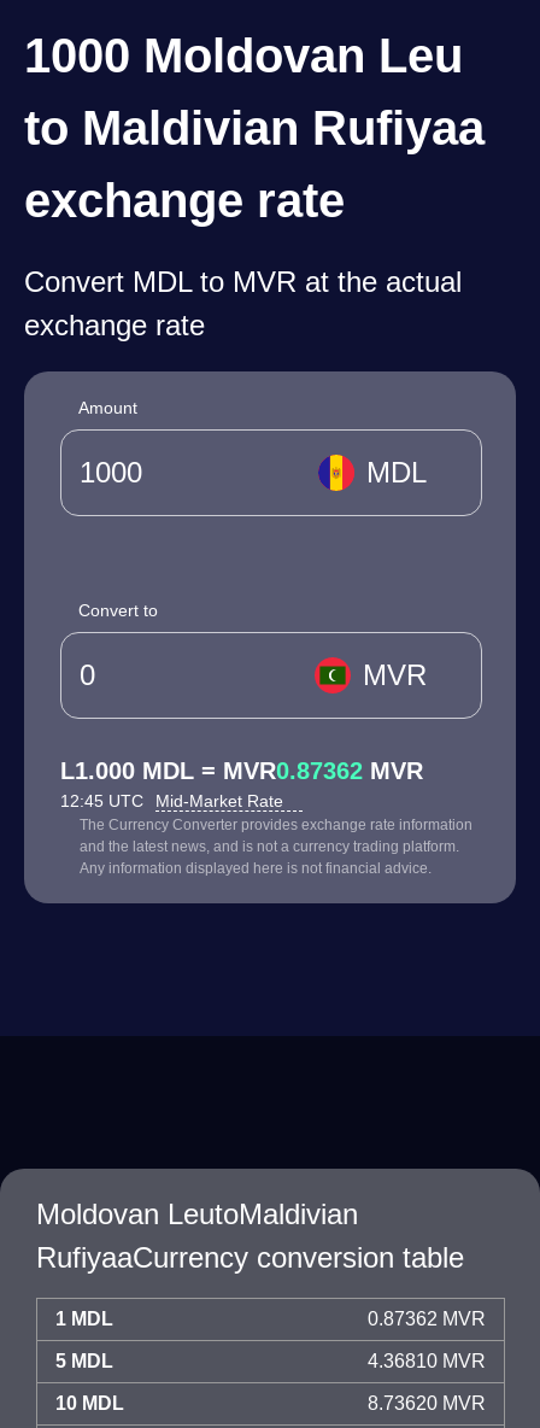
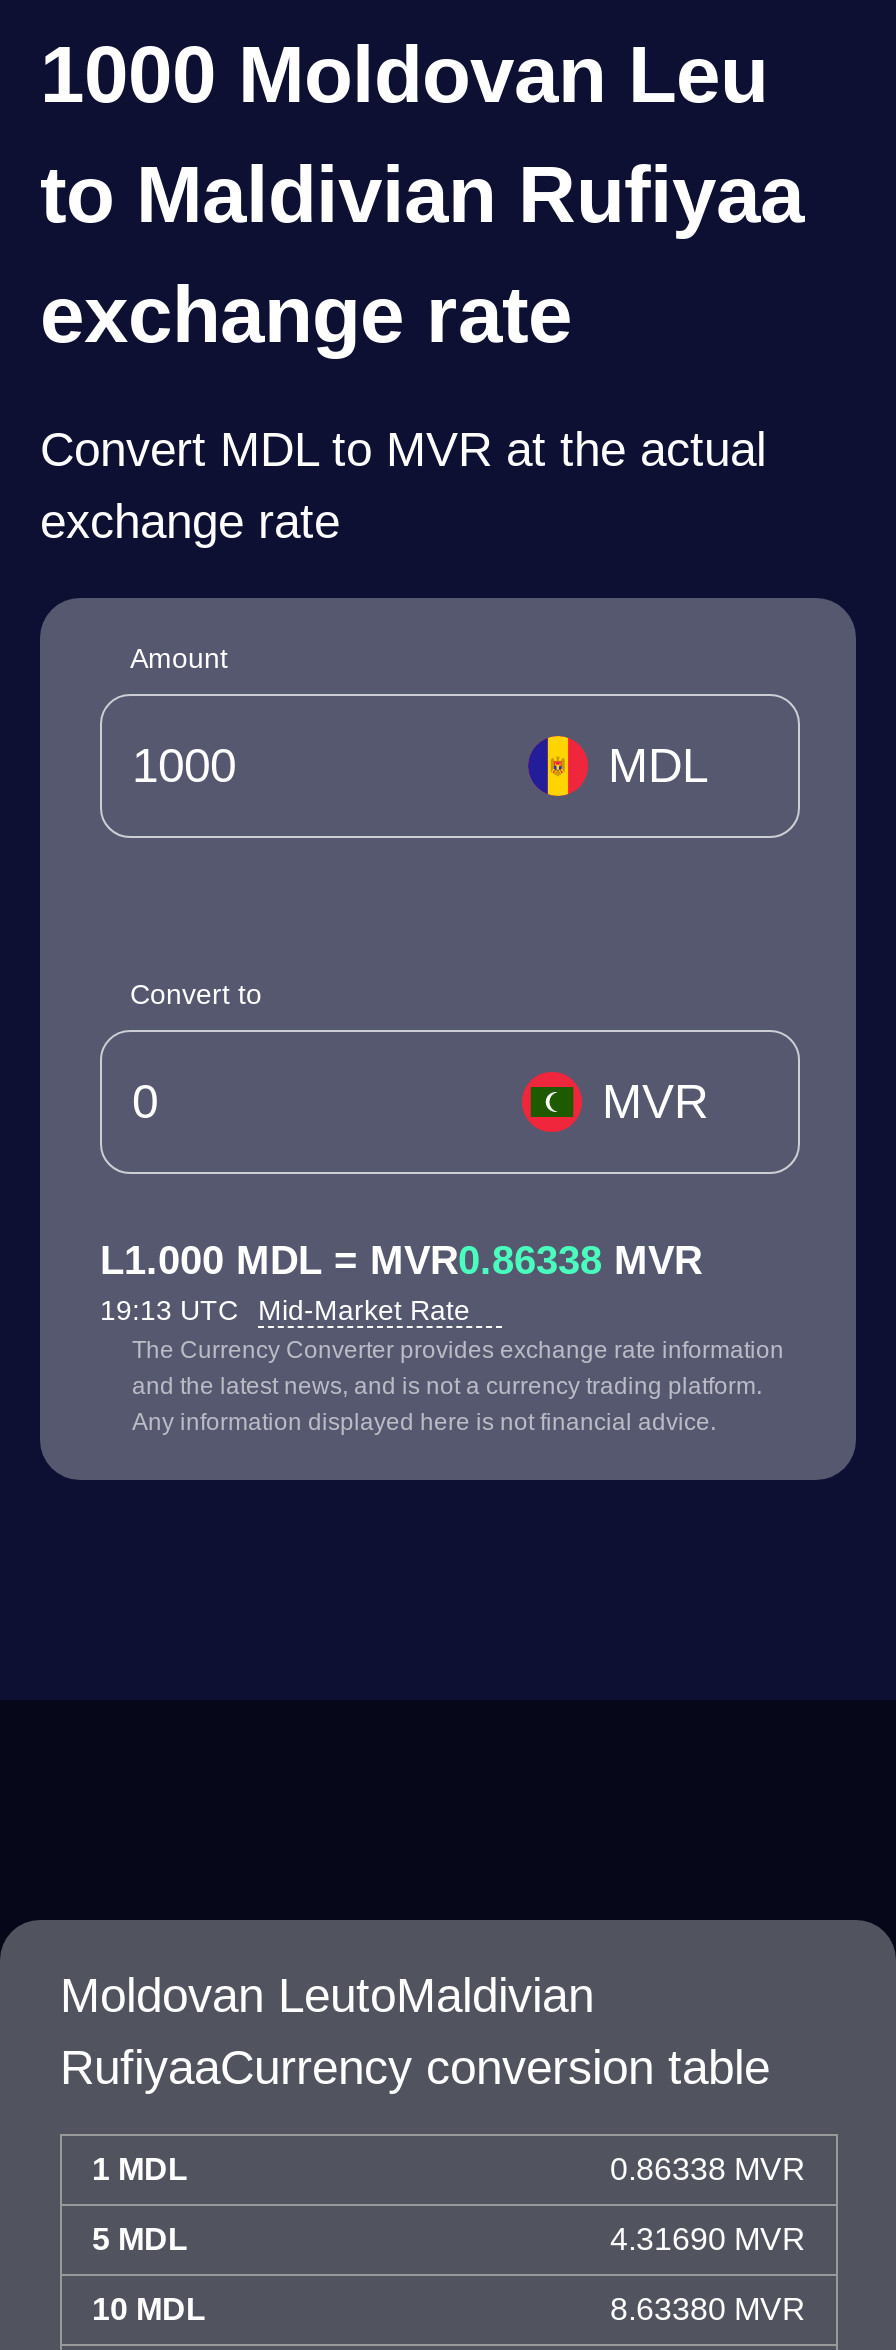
- L1.000 MDL = MVR0.87362 MVR
+ L1.000 MDL = MVR0.86338 MVR

- 12:45 UTC Mid-Market Rate
+ 19:13 UTC Mid-Market Rate

- 0.87362 MVR
+ 0.86338 MVR

- 4.36810 MVR
+ 4.31690 MVR

- 8.73620 MVR
+ 8.63380 MVR
